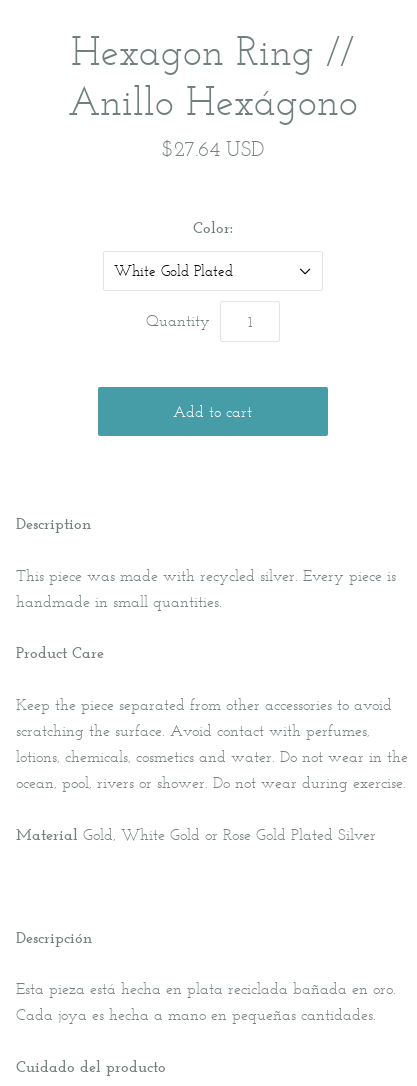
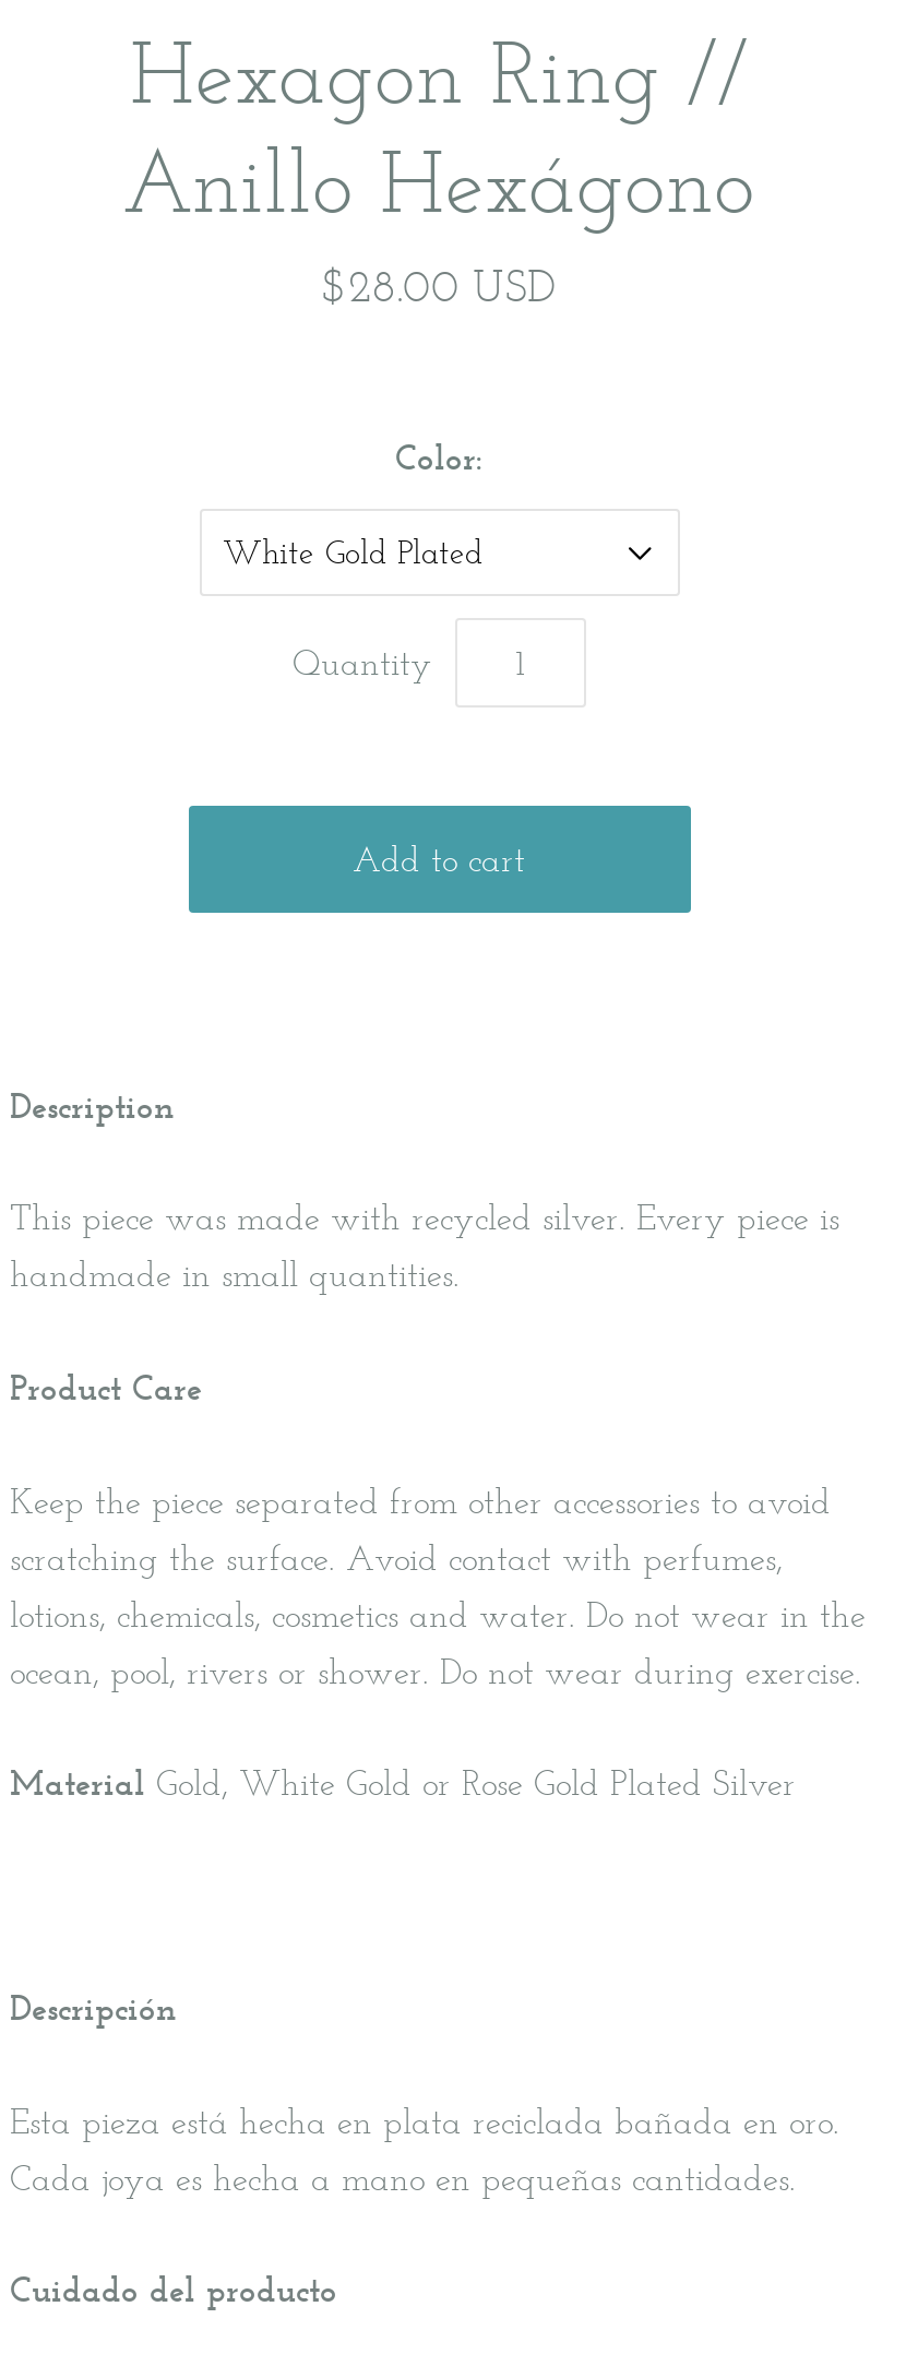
- $27.64 USD
+ $28.00 USD
